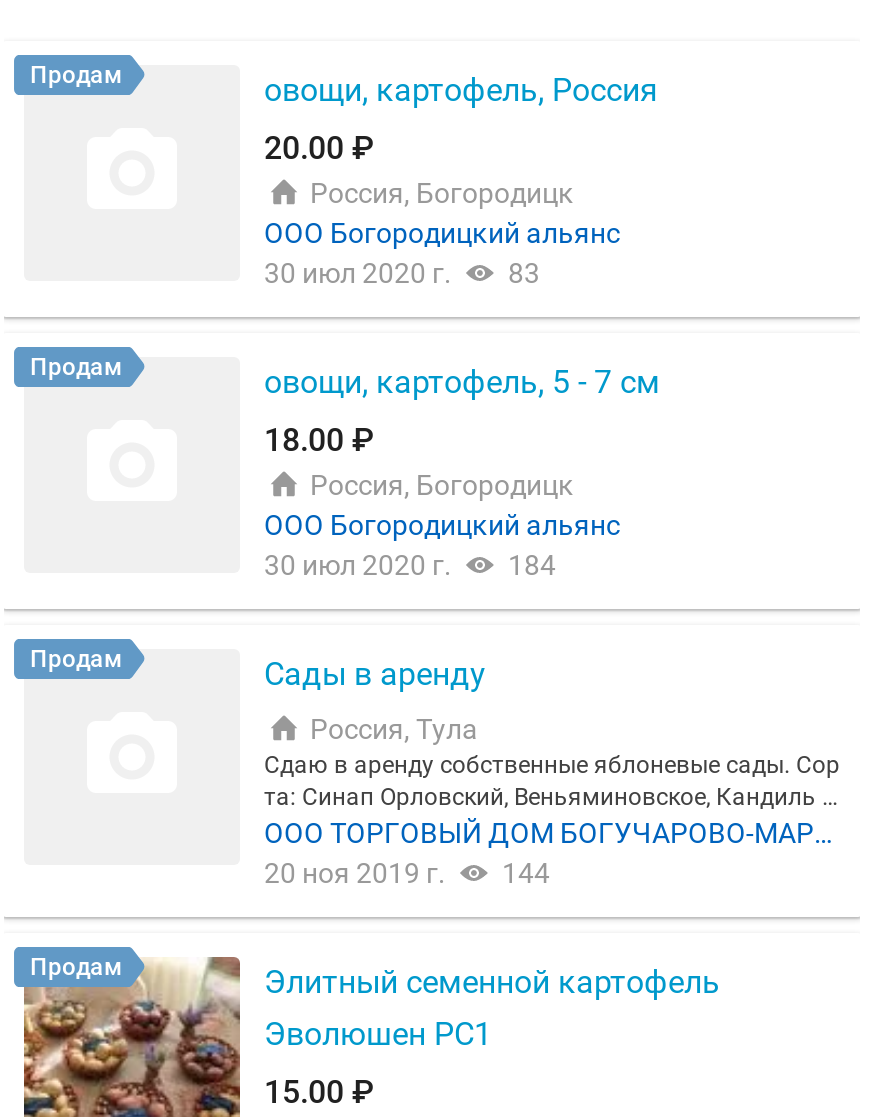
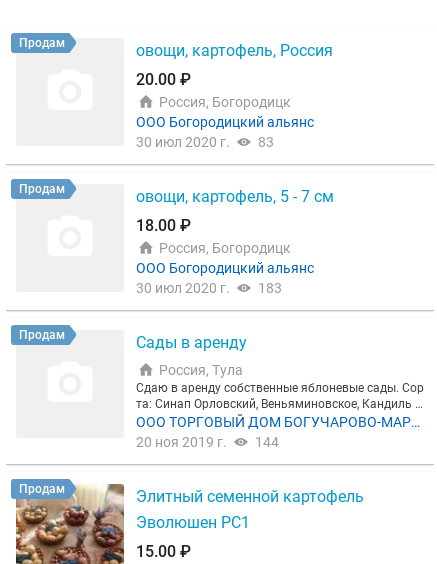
- 30 июл 2020 г. 184
+ 30 июл 2020 г. 183
